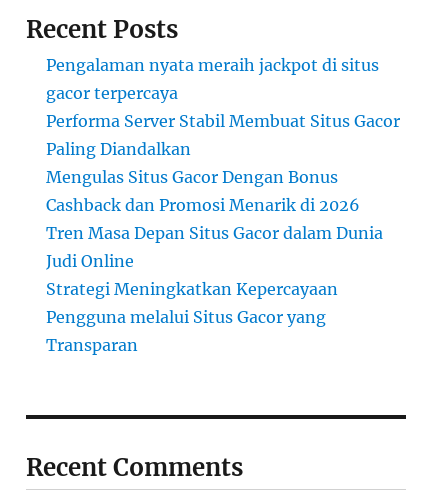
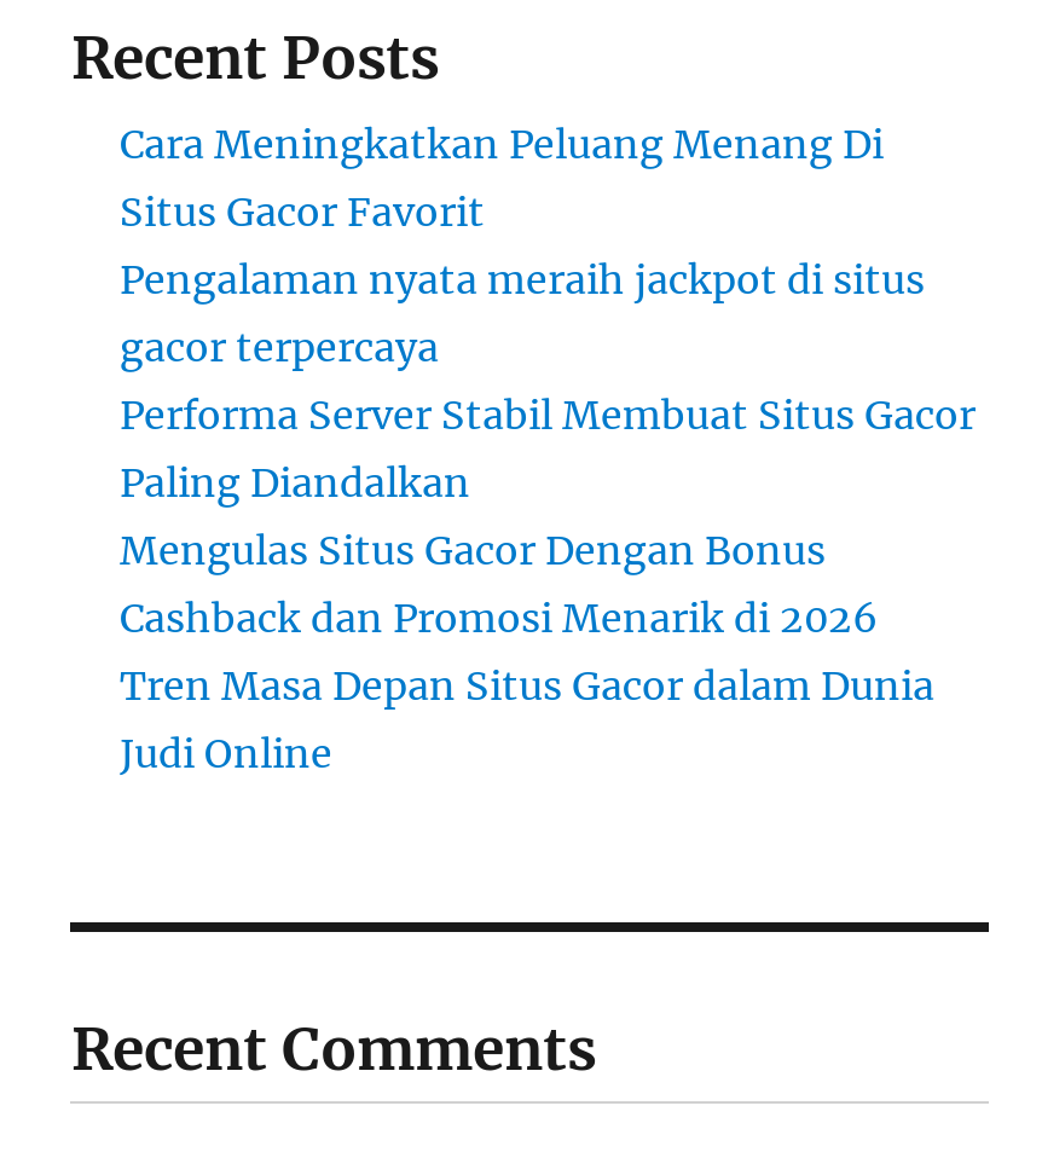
+ Cara Meningkatkan Peluang Menang Di
+ Situs Gacor Favorit

moved down: Pengalaman nyata meraih jackpot di situs | gacor terpercaya | Performa Server Stabil Membuat Situs Gacor | Paling Diandalkan | Mengulas Situs Gacor Dengan Bonus | Cashback dan Promosi Menarik di 2026 | Tren Masa Depan Situs Gacor dalam Dunia | Judi Online

- Strategi Meningkatkan Kepercayaan
- Pengguna melalui Situs Gacor yang
- Transparan
